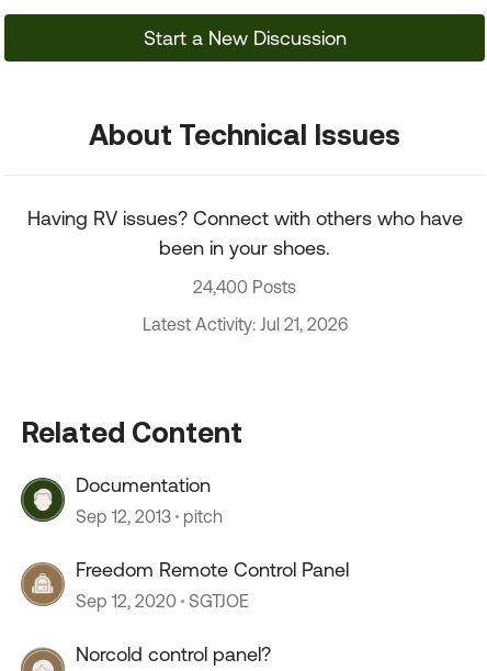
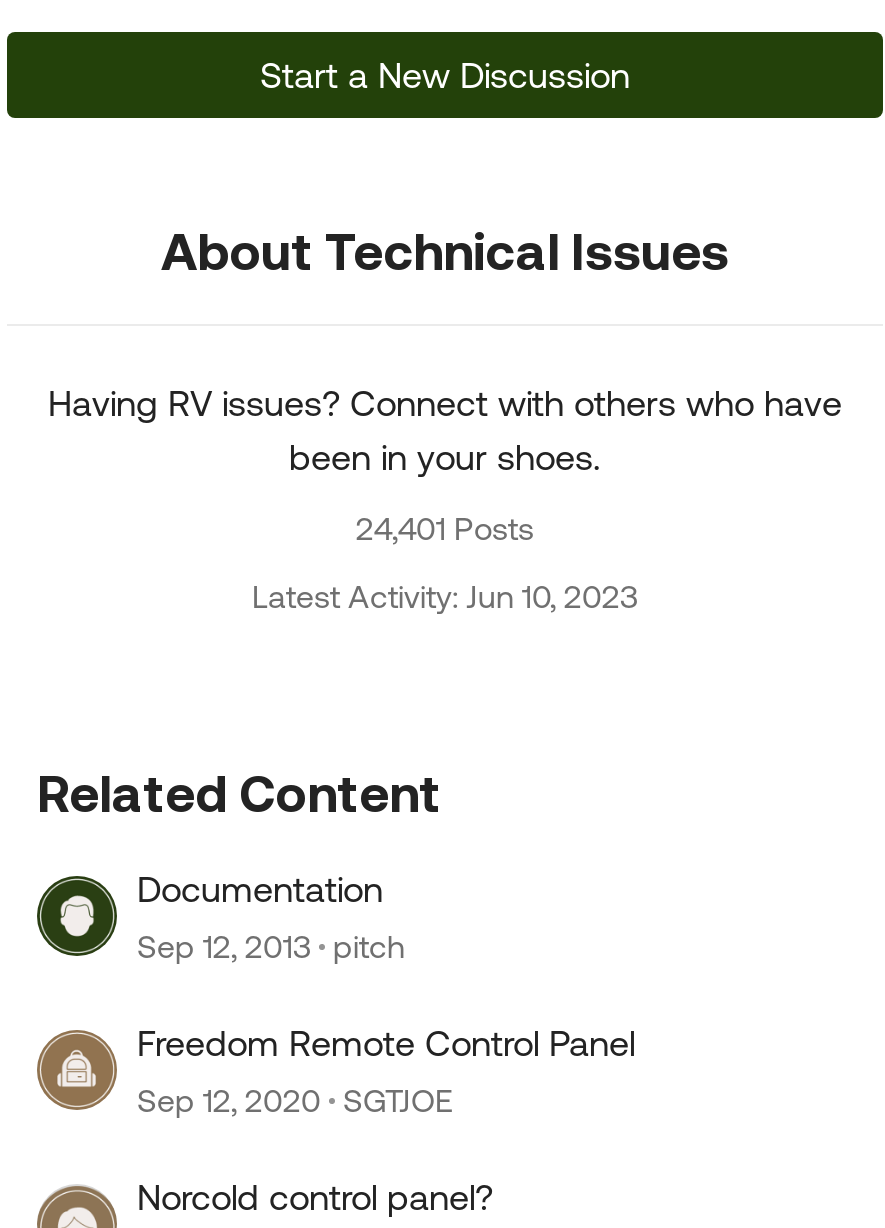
- 24,400 Posts
+ 24,401 Posts

- Latest Activity: Jul 21, 2026
+ Latest Activity: Jun 10, 2023
